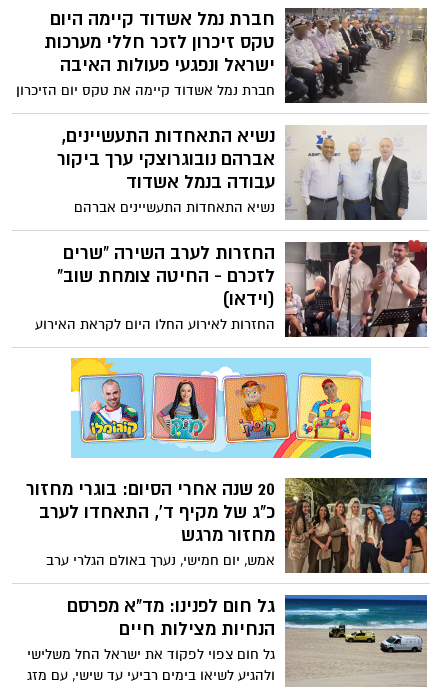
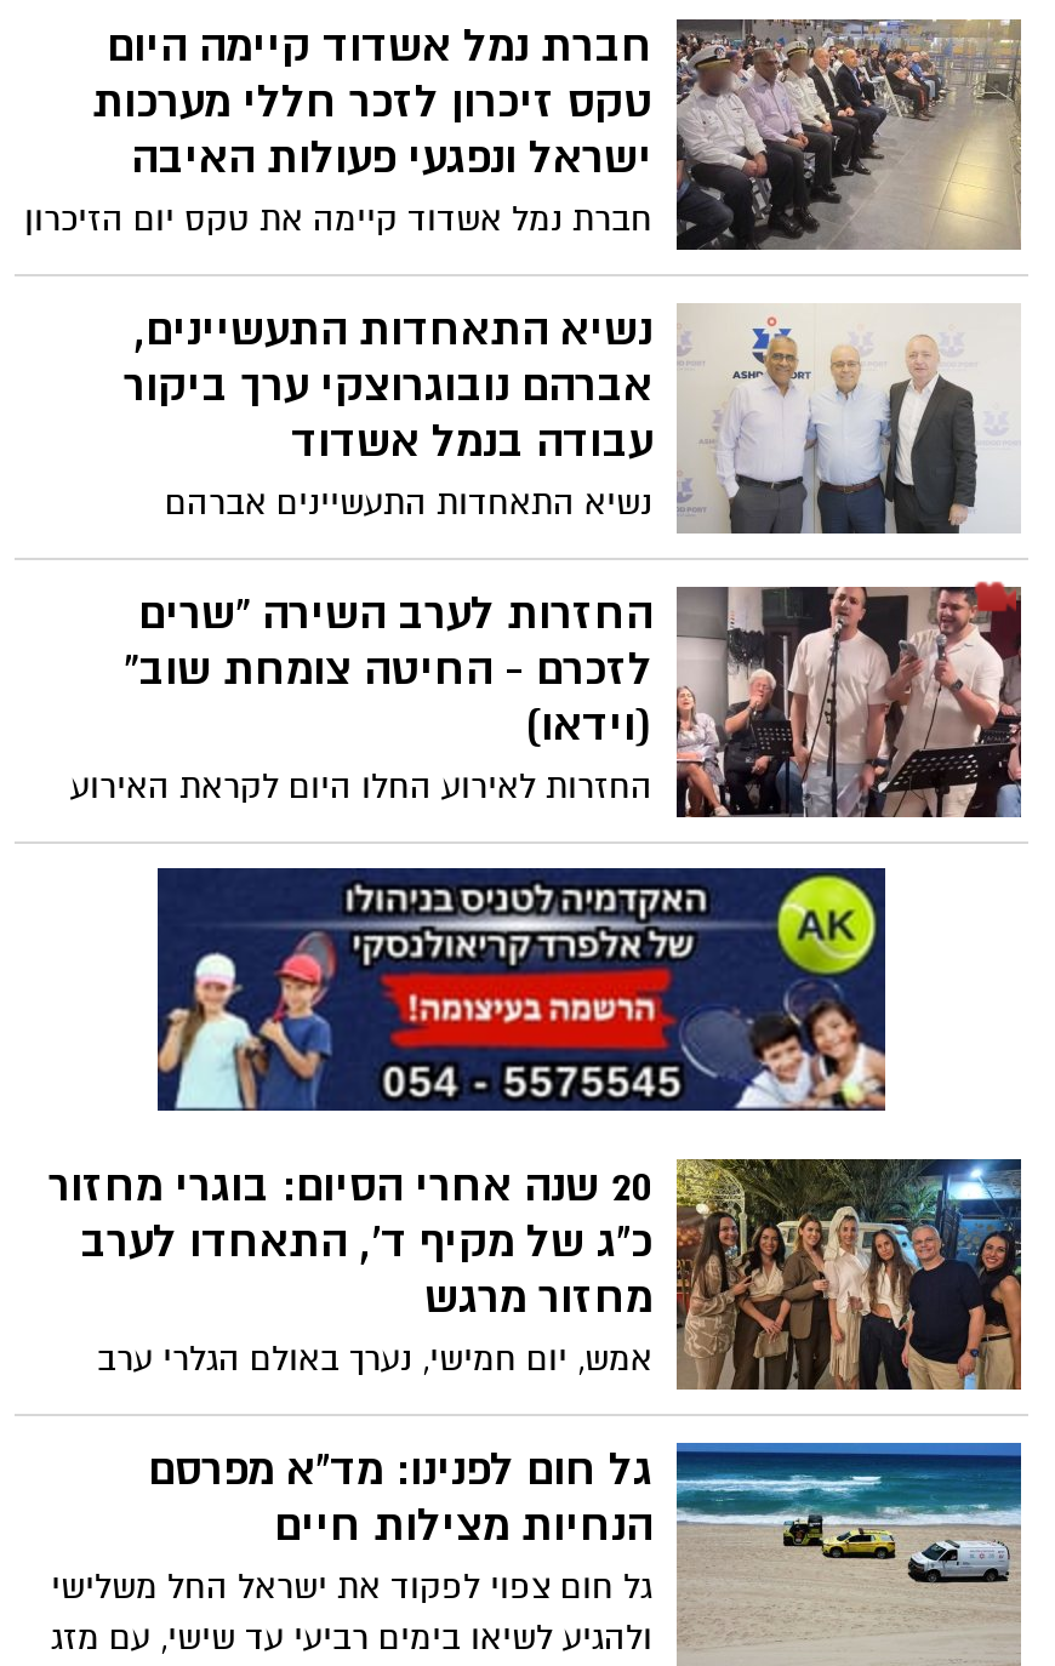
- [image]
+ [image]
